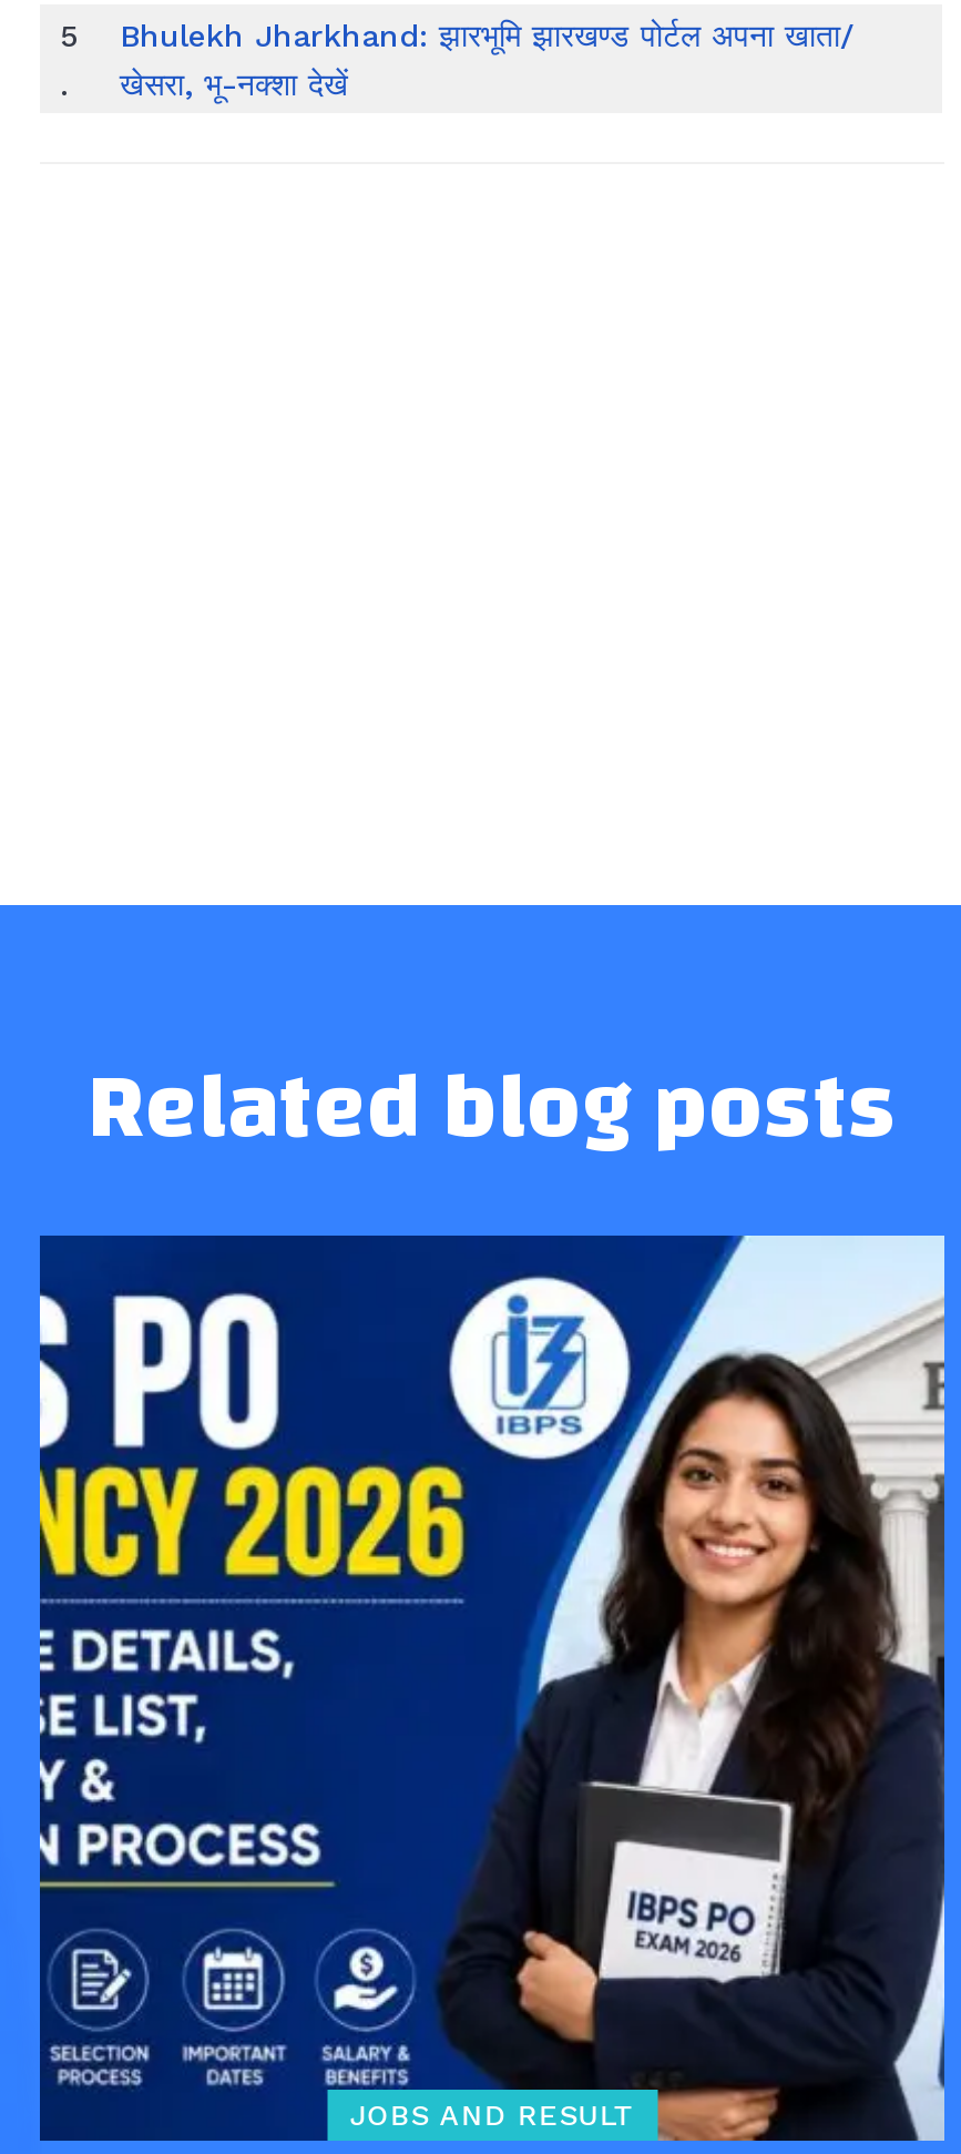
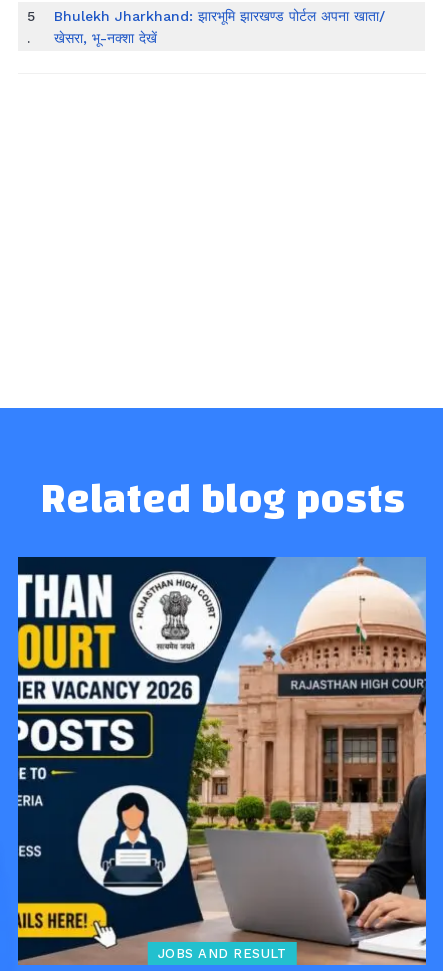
- [image]
+ [image]
